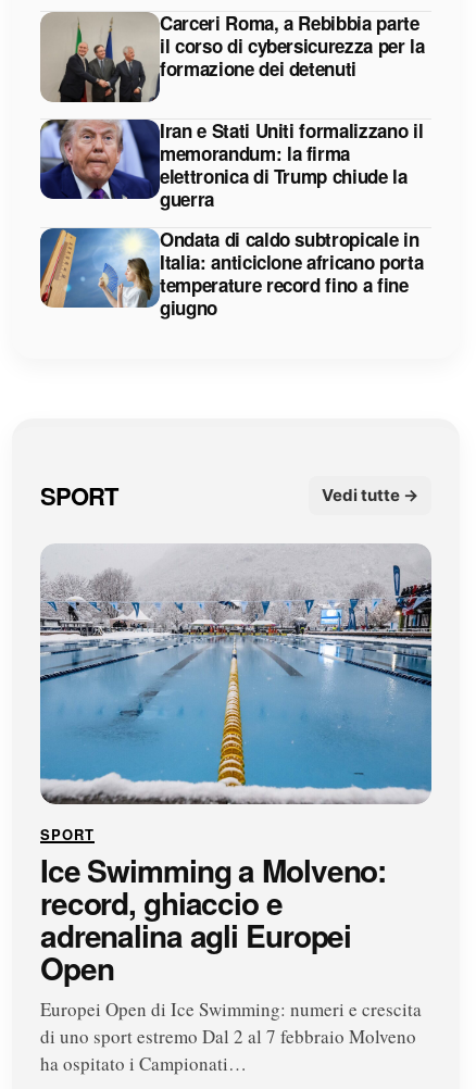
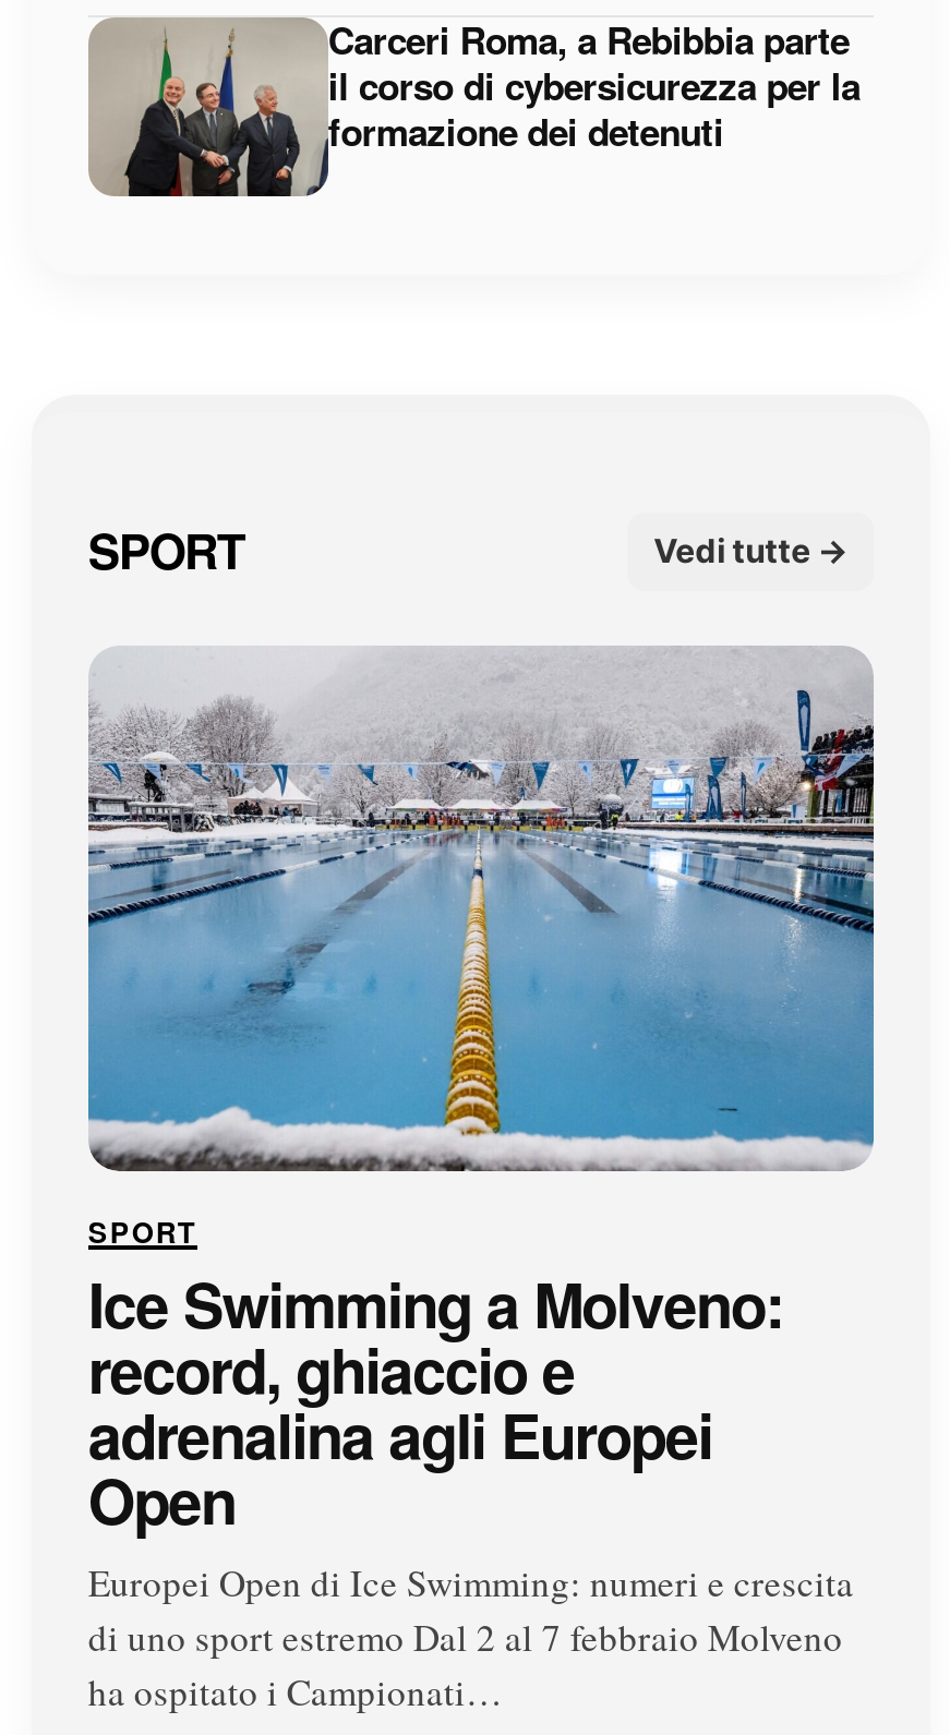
- [image]
- Iran e Stati Uniti formalizzano il
- memorandum: la firma
- elettronica di Trump chiude la
- guerra
- Ondata di caldo subtropicale in
- Italia: anticiclone africano porta
- temperature record fino a fine
- giugno

- [image]
